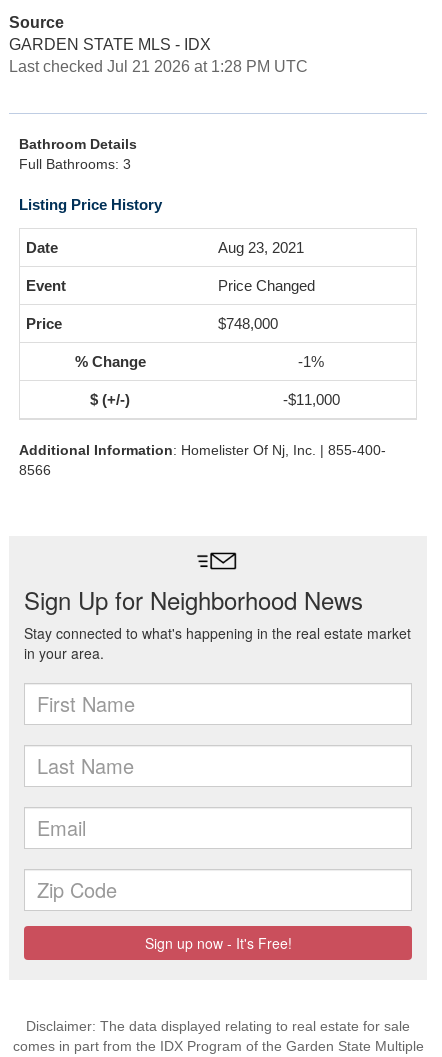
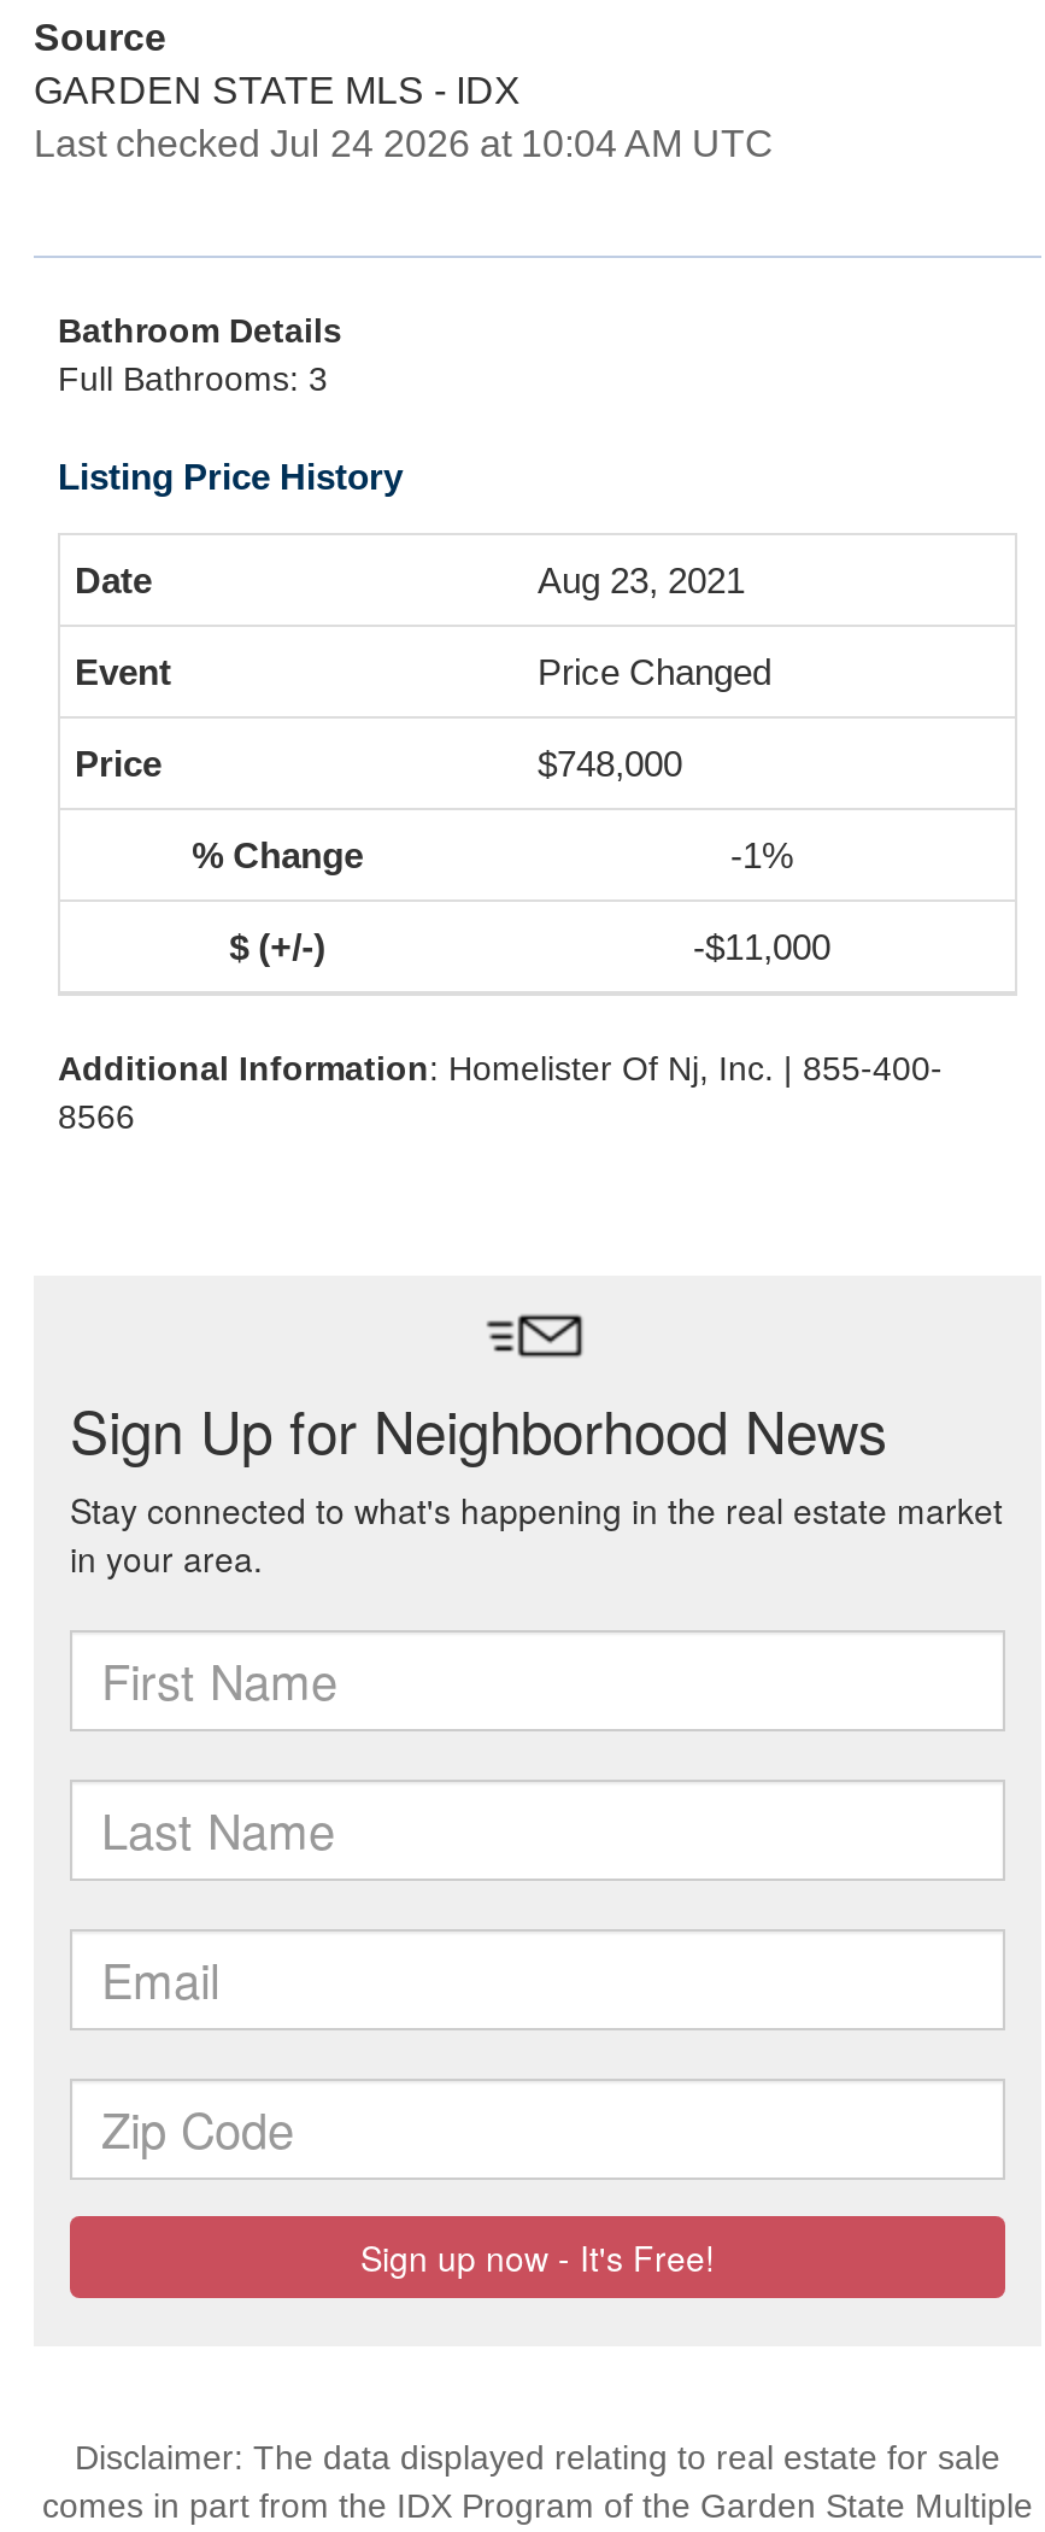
- Last checked Jul 21 2026 at 1:28 PM UTC
+ Last checked Jul 24 2026 at 10:04 AM UTC
